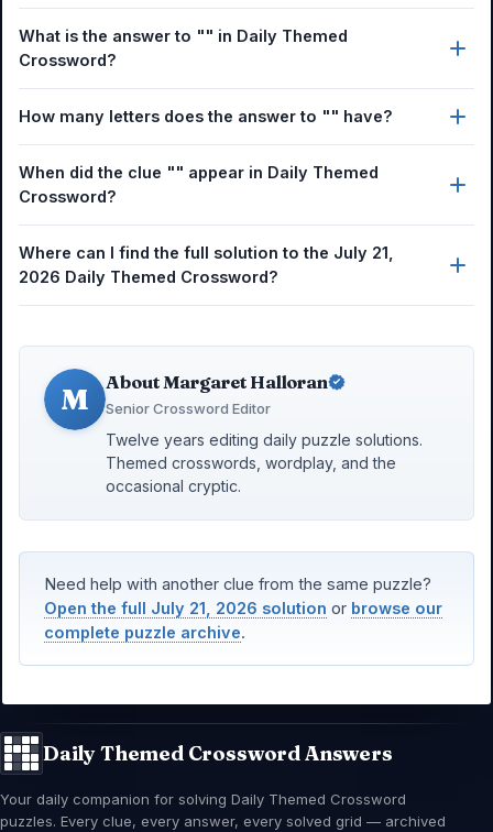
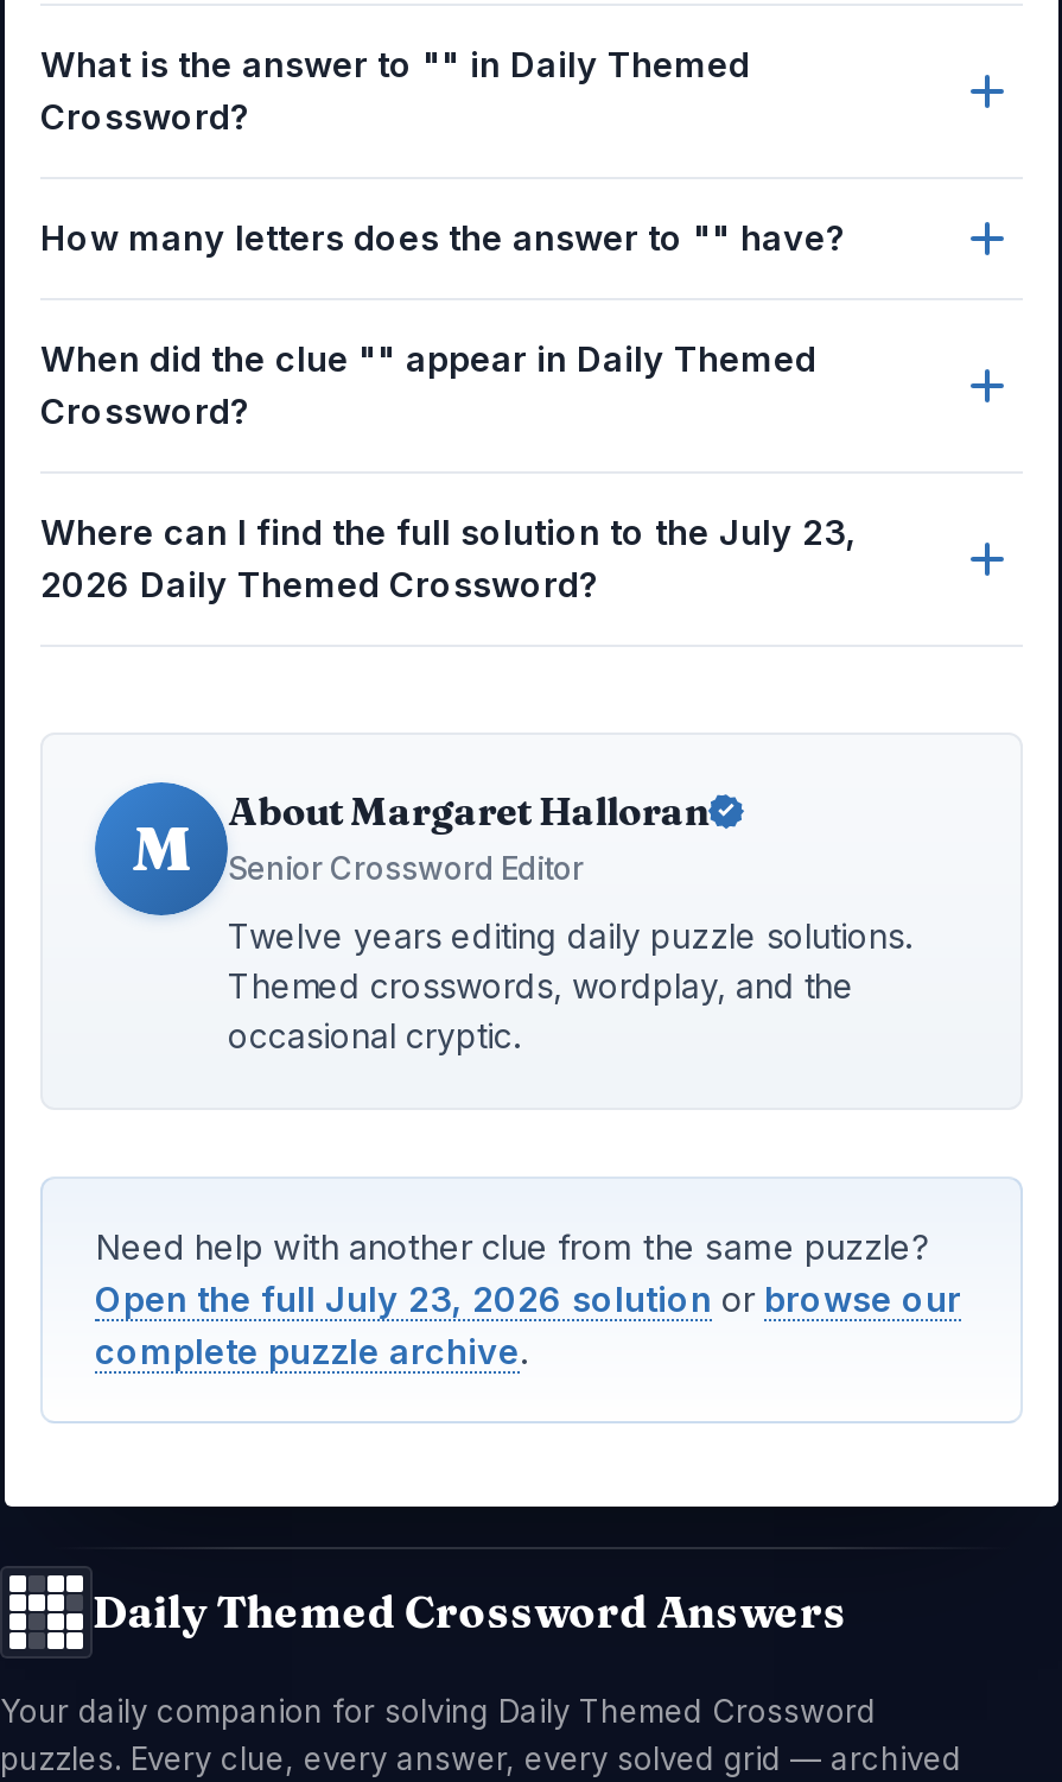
- Where can I find the full solution to the July 21,
+ Where can I find the full solution to the July 23,

- Open the full July 21, 2026 solution or browse our
+ Open the full July 23, 2026 solution or browse our
